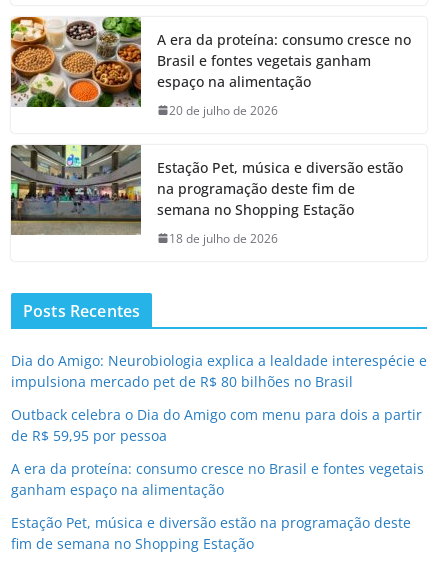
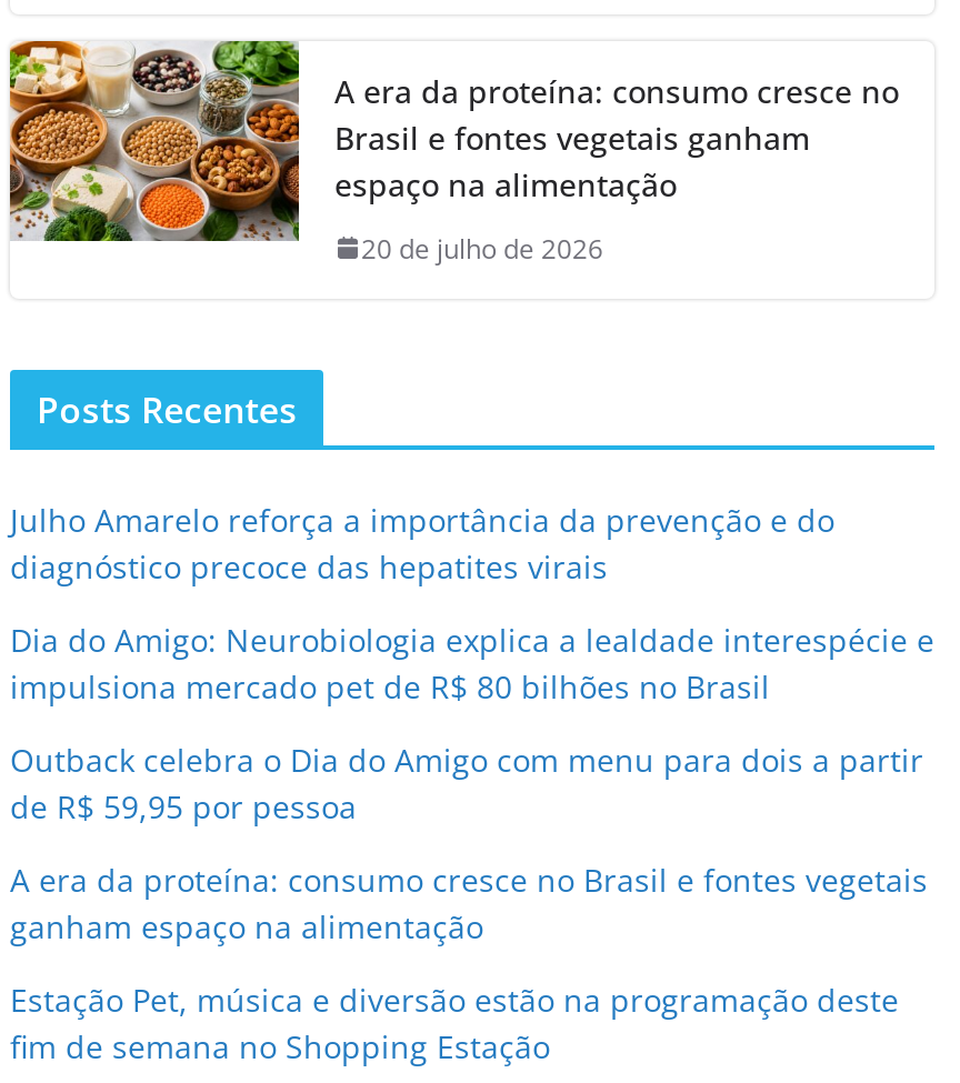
- [image]
- Estação Pet, música e diversão estão
- na programação deste fim de
- semana no Shopping Estação
- 18 de julho de 2026

moved up: Posts Recentes

+ Julho Amarelo reforça a importância da prevenção e do
+ diagnóstico precoce das hepatites virais
